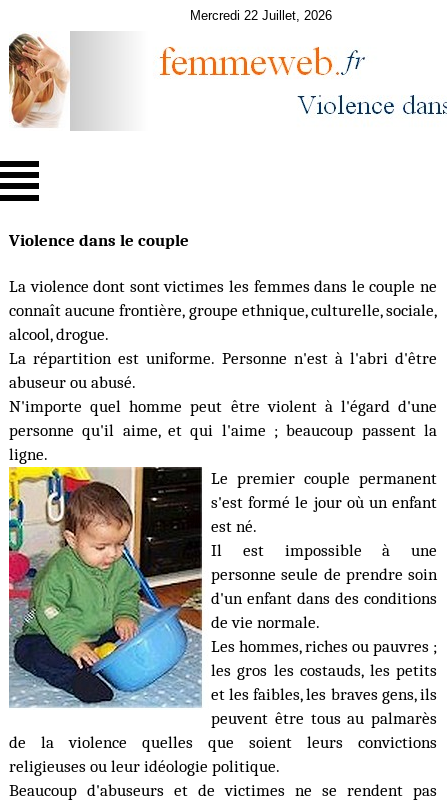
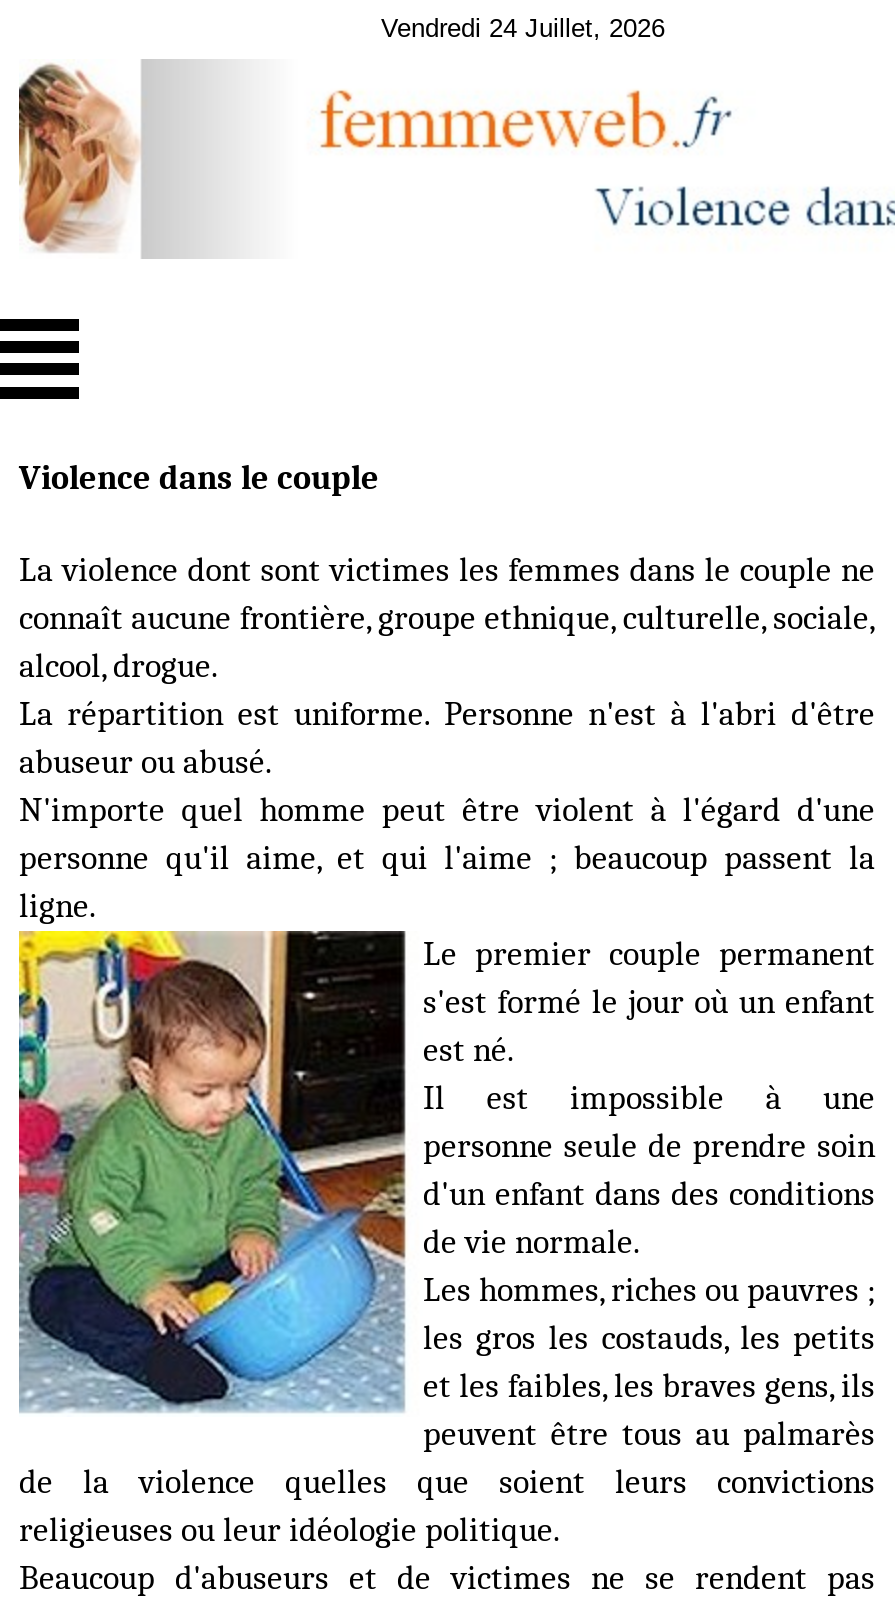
- Mercredi 22 Juillet, 2026
+ Vendredi 24 Juillet, 2026
